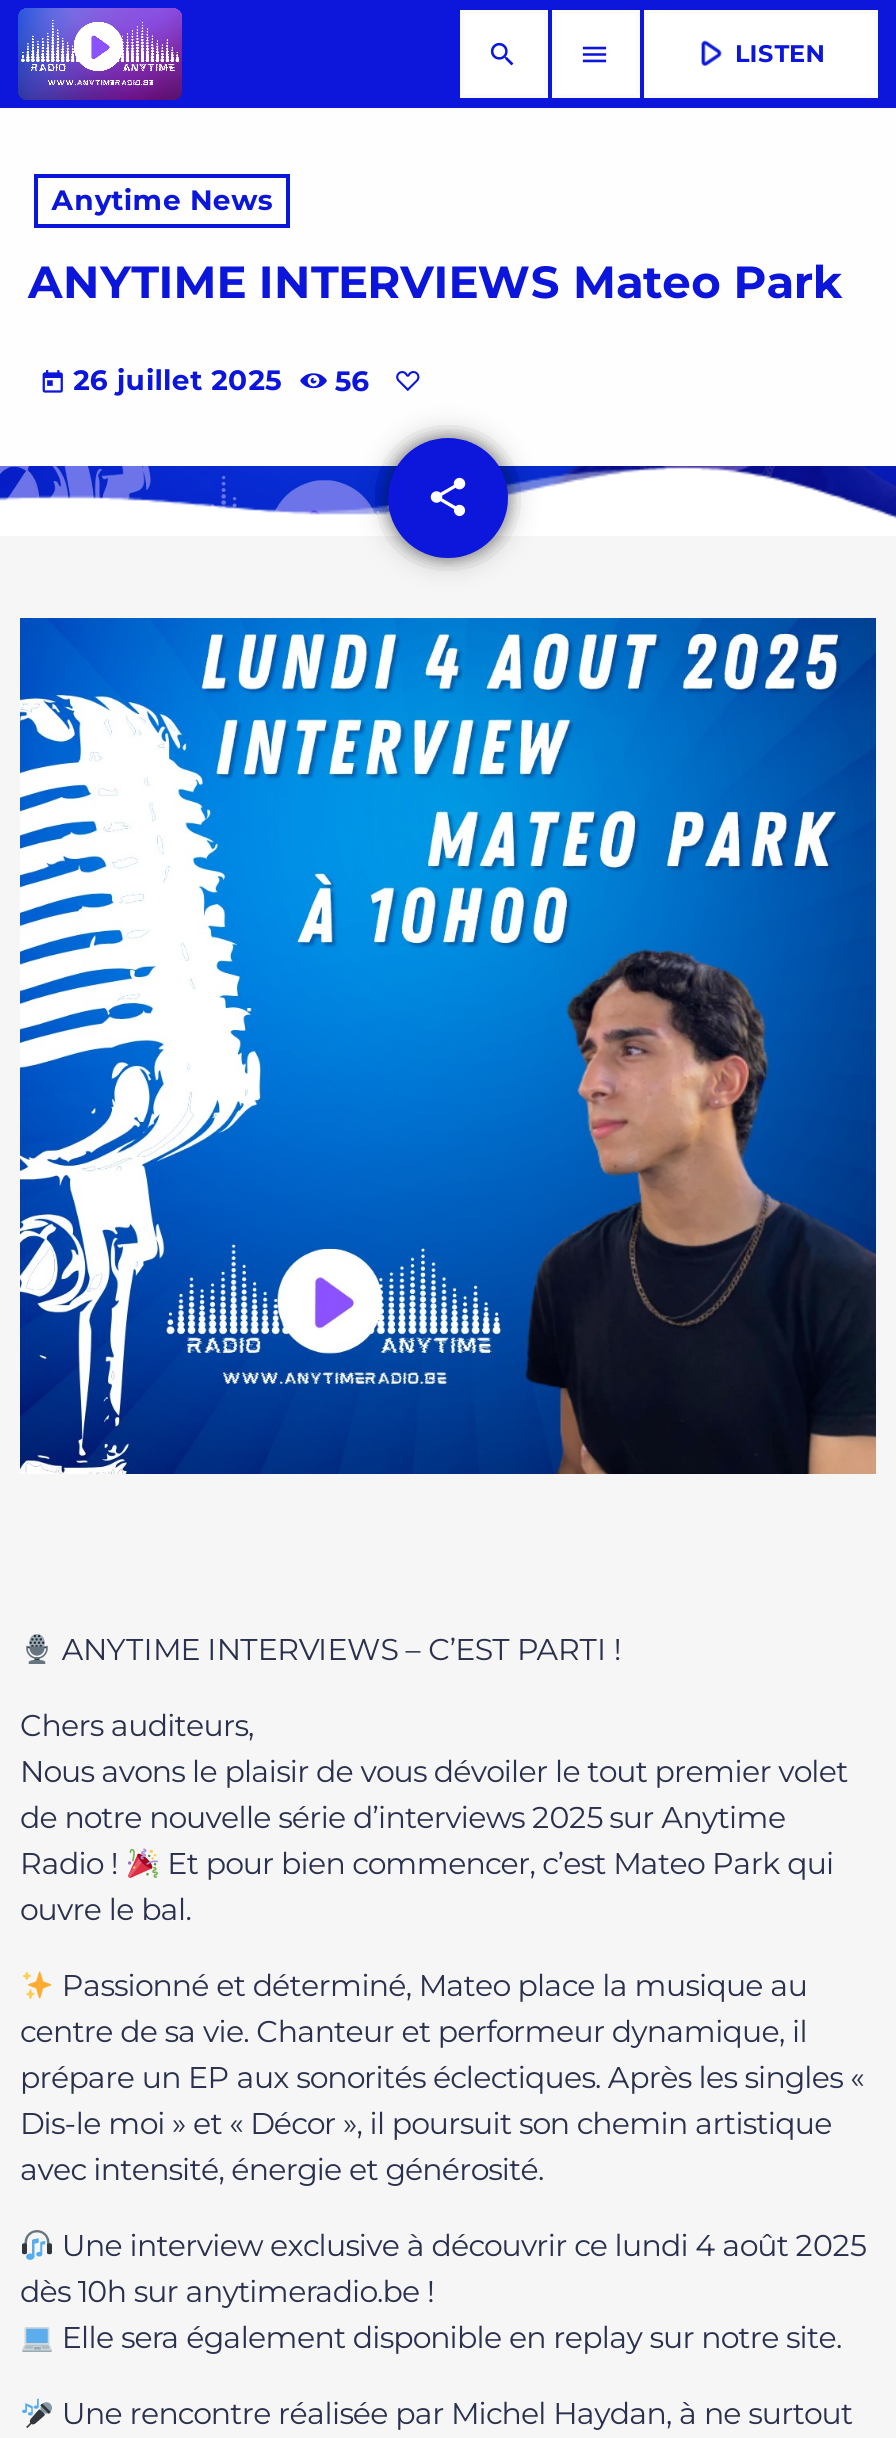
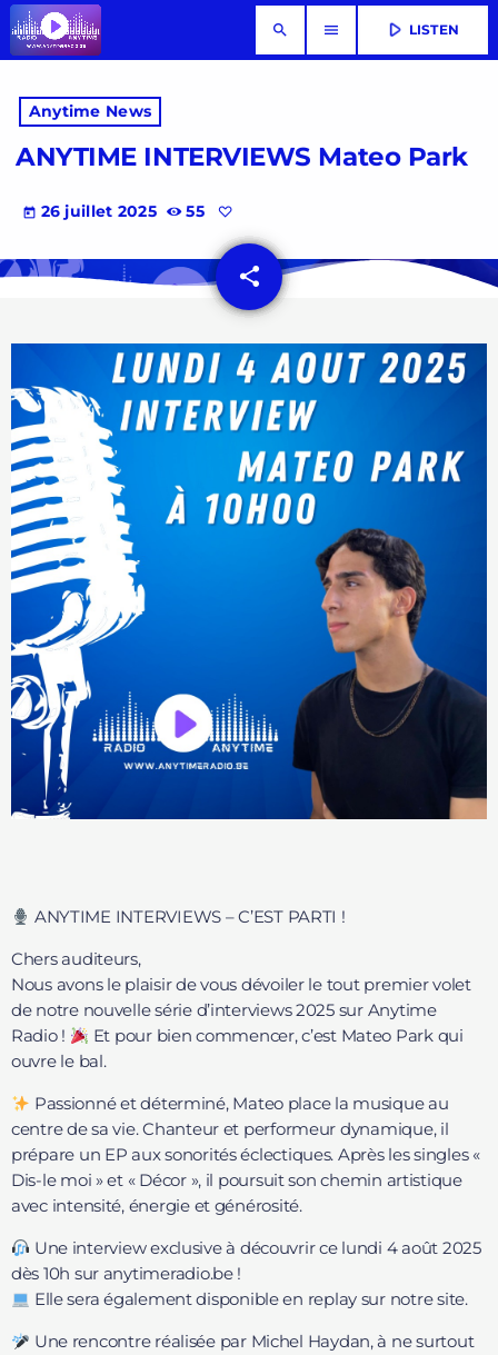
- 56
+ 55
